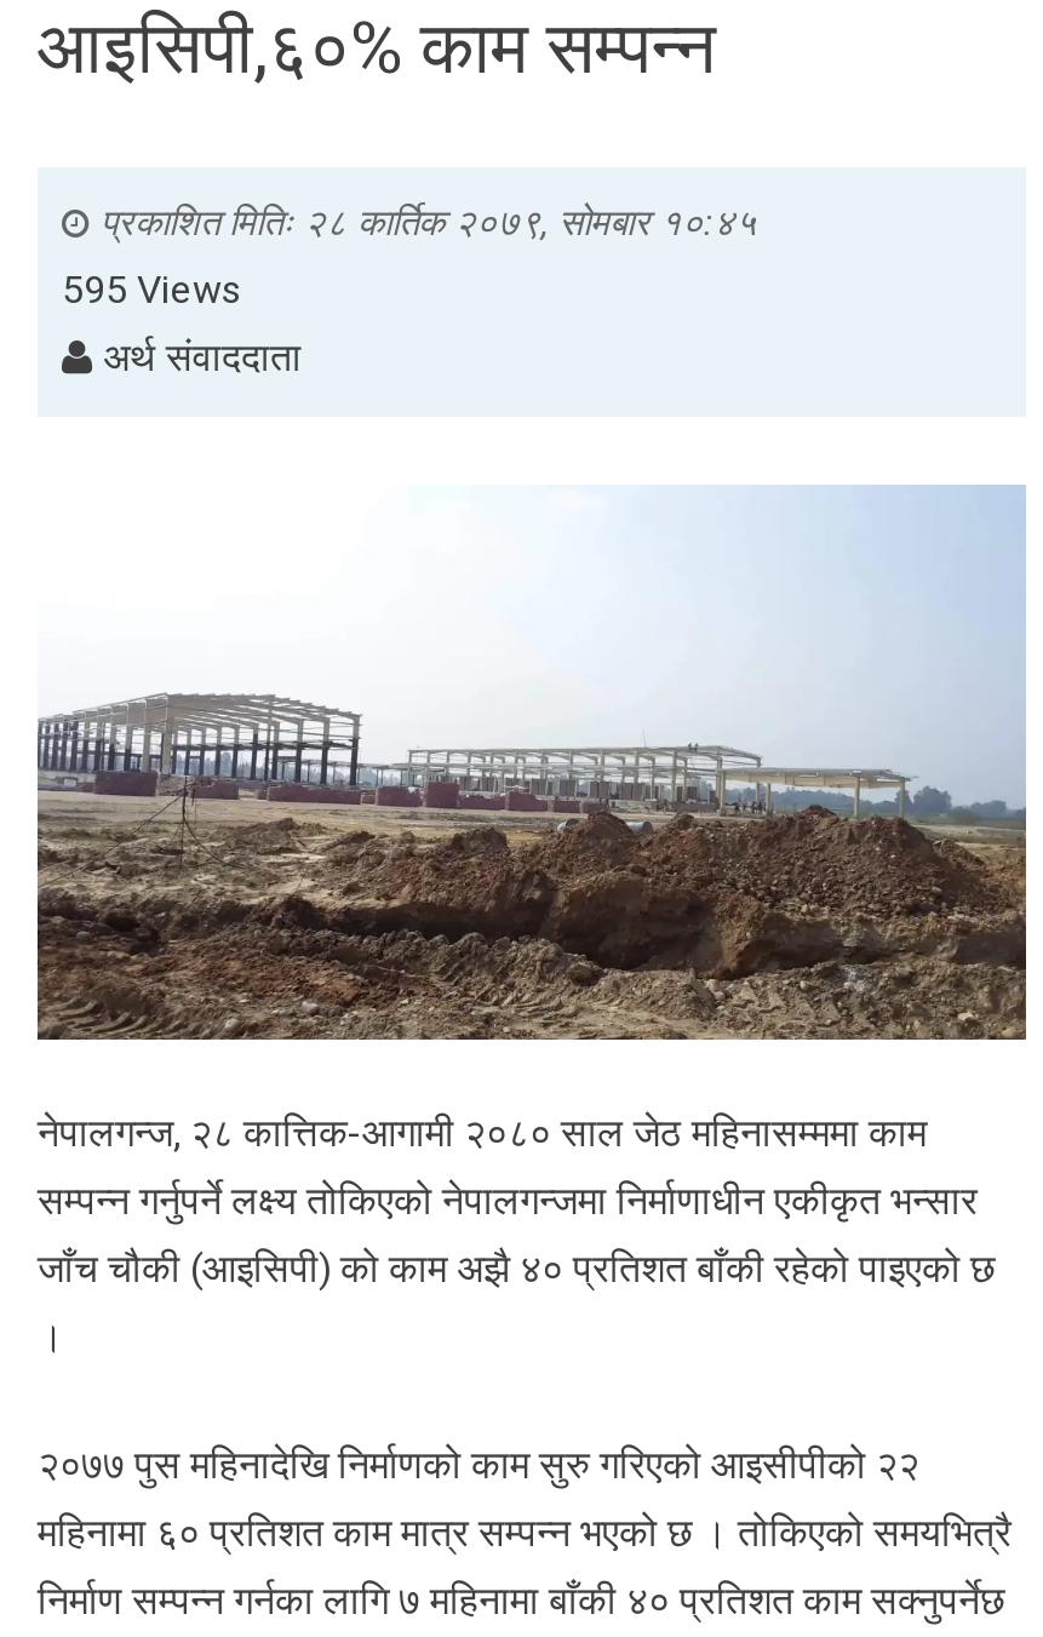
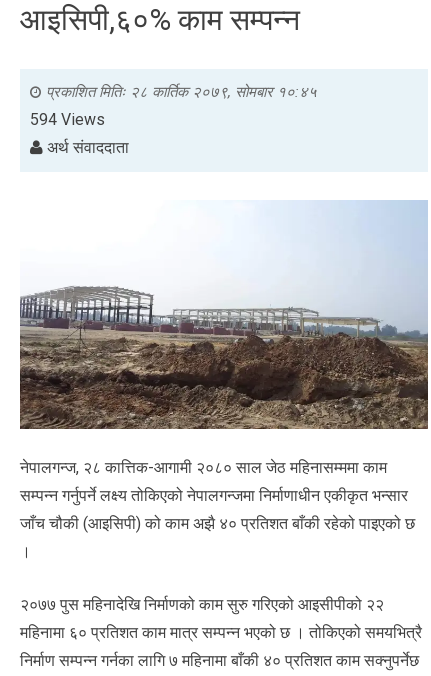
- 595 Views
+ 594 Views
